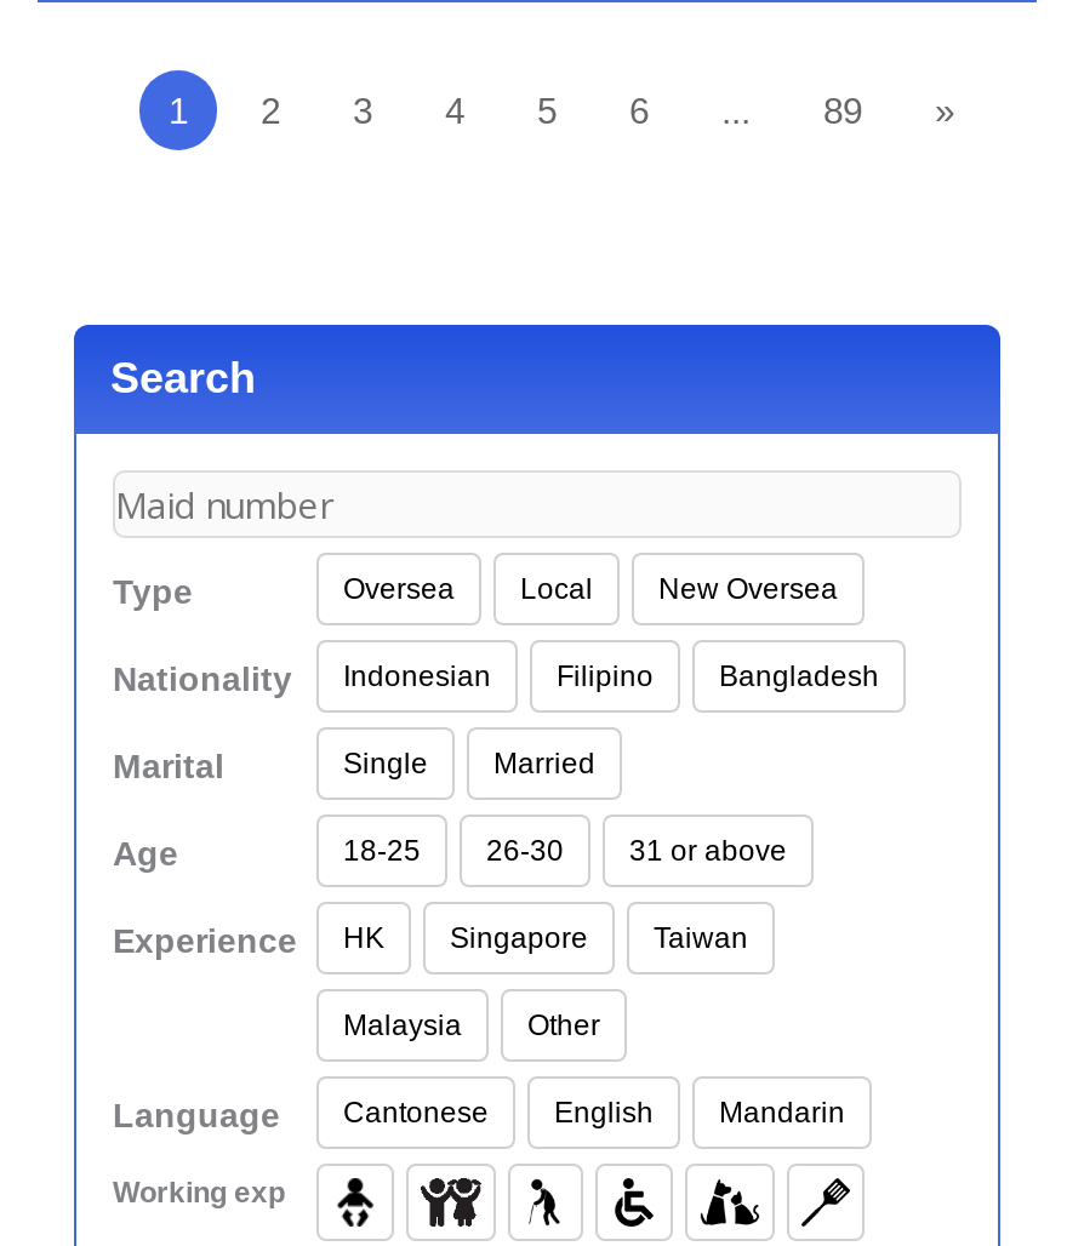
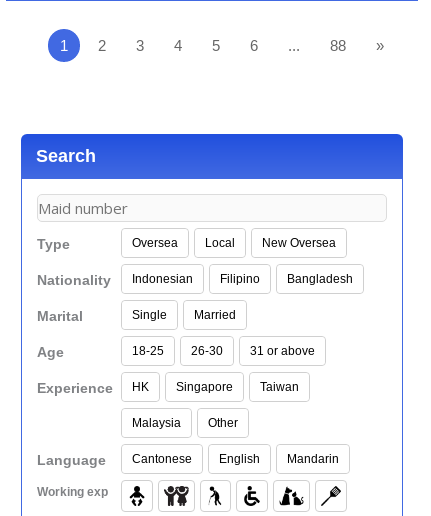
- 89
+ 88
